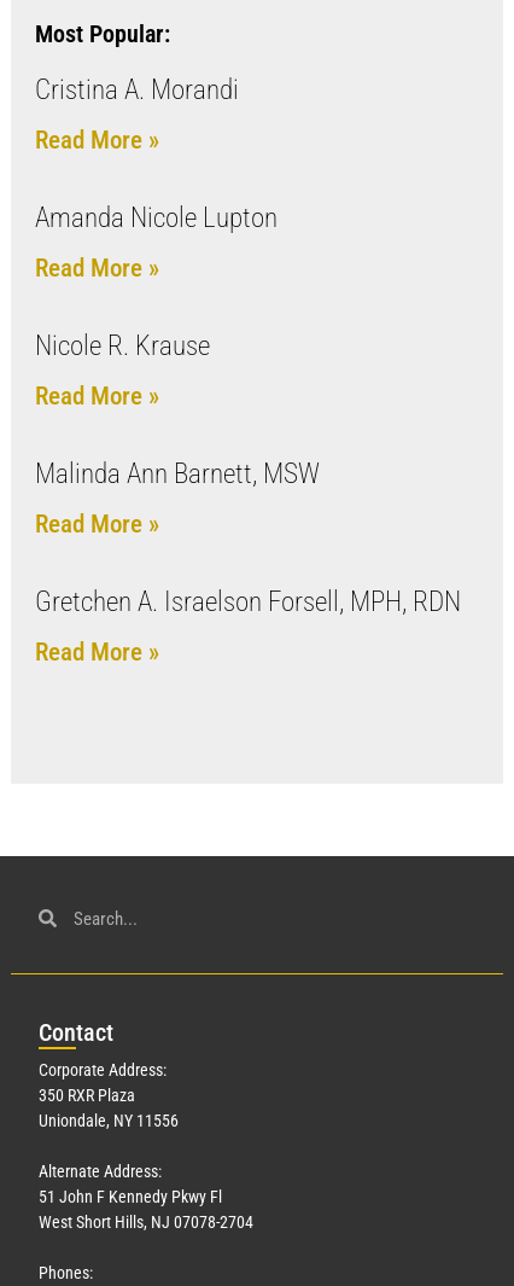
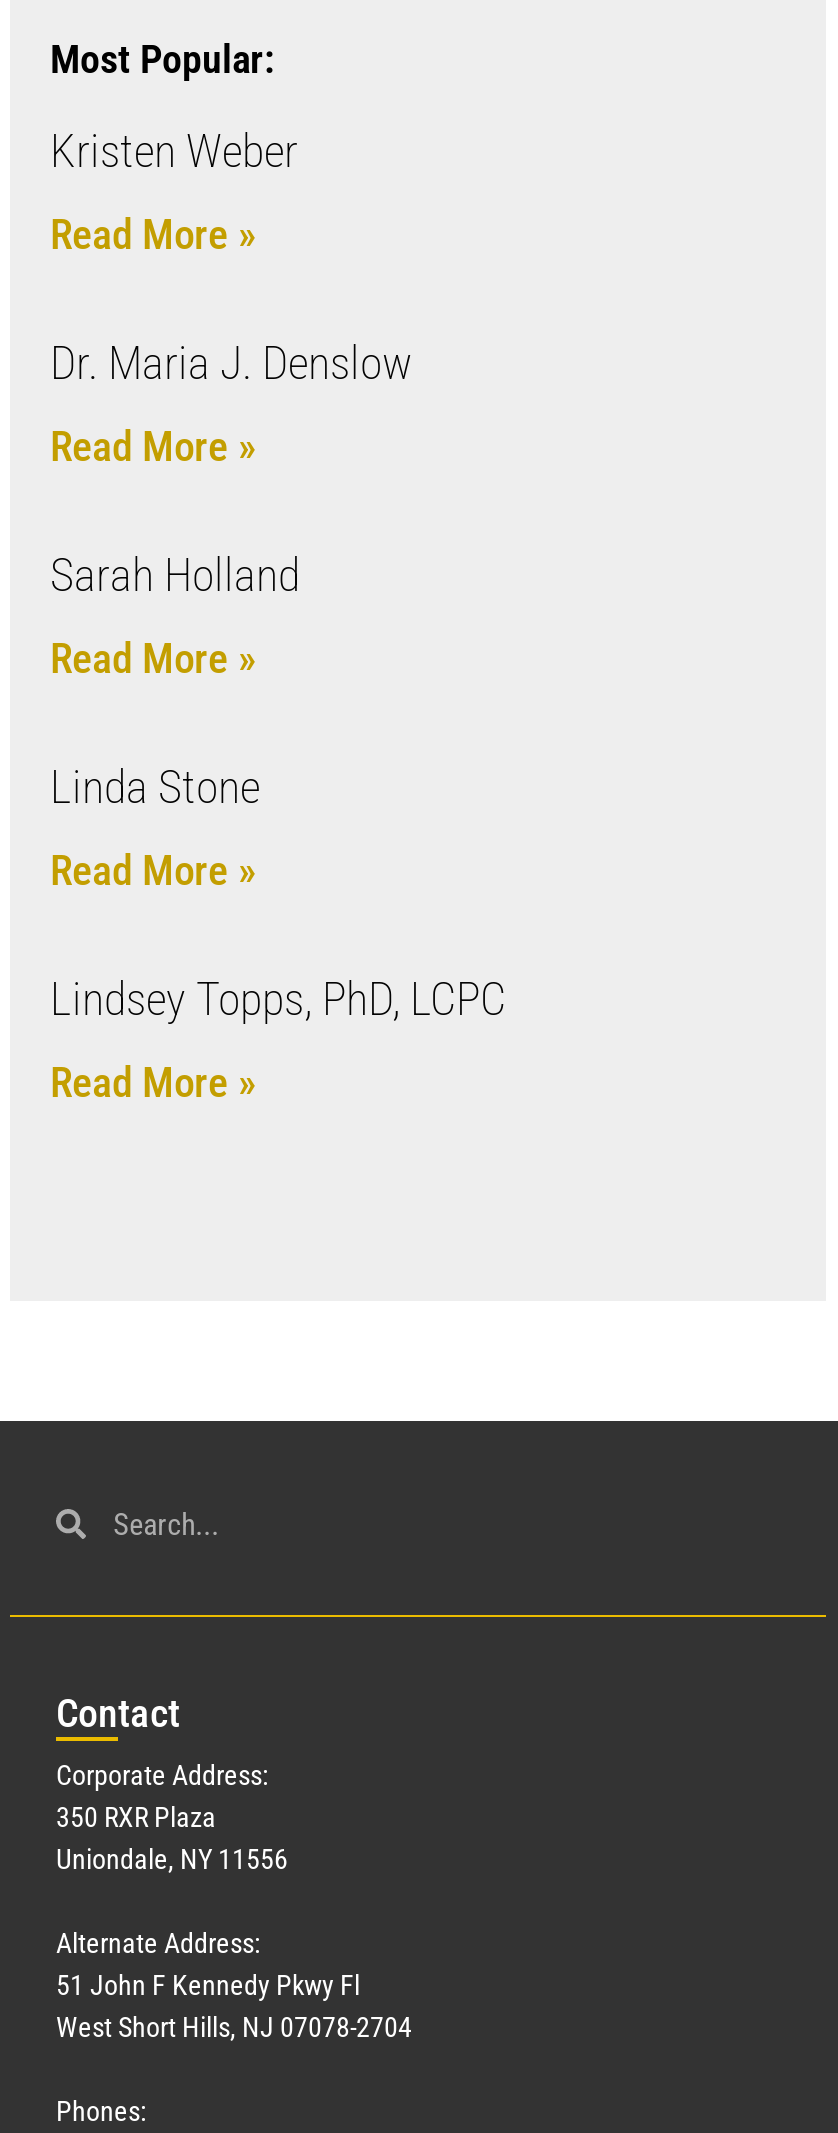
- Cristina A. Morandi
+ Kristen Weber

- Amanda Nicole Lupton
+ Dr. Maria J. Denslow

- Nicole R. Krause
+ Sarah Holland

- Malinda Ann Barnett, MSW
+ Linda Stone

- Gretchen A. Israelson Forsell, MPH, RDN
+ Lindsey Topps, PhD, LCPC
